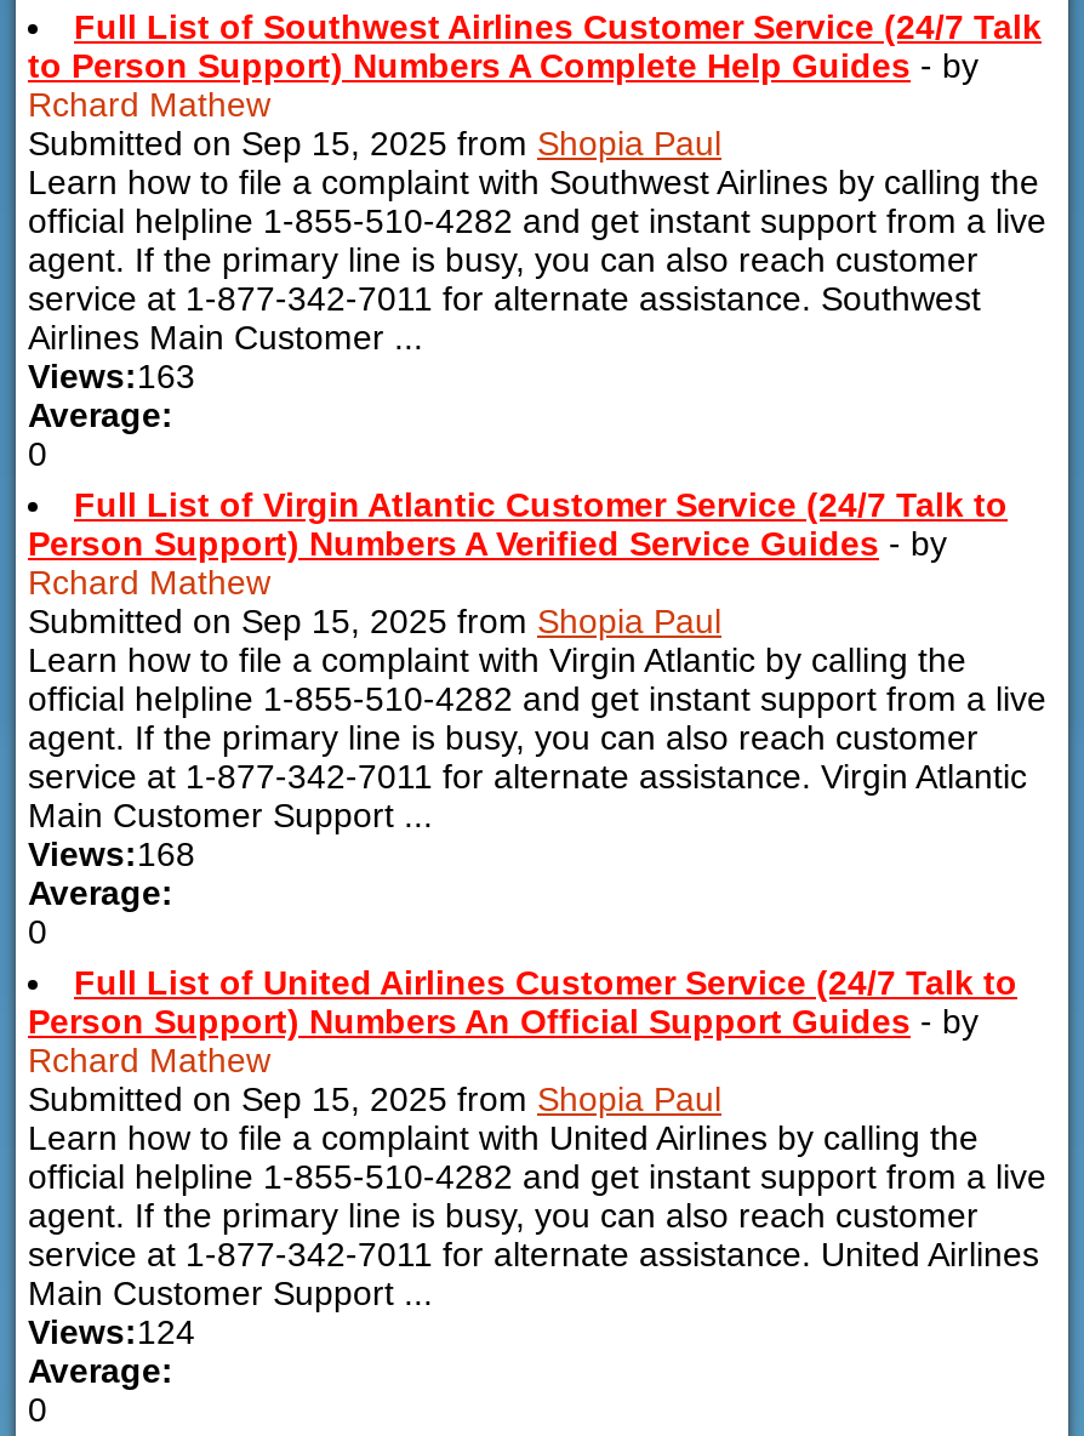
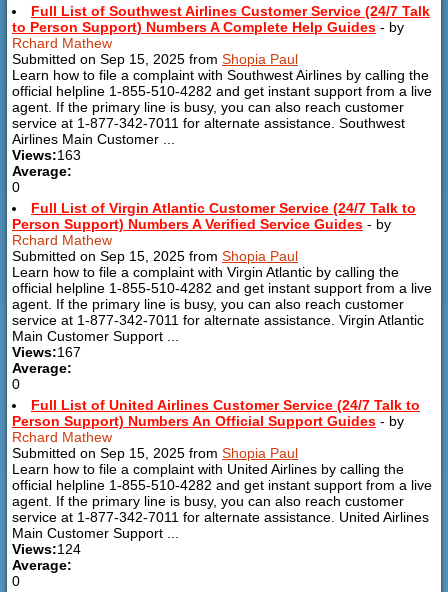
- Views:168
+ Views:167
